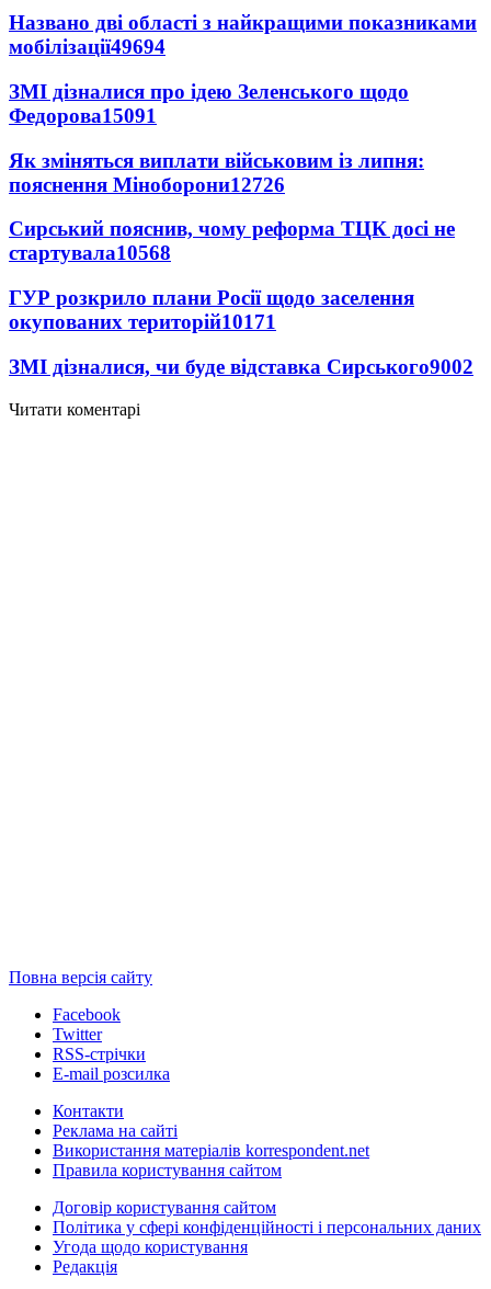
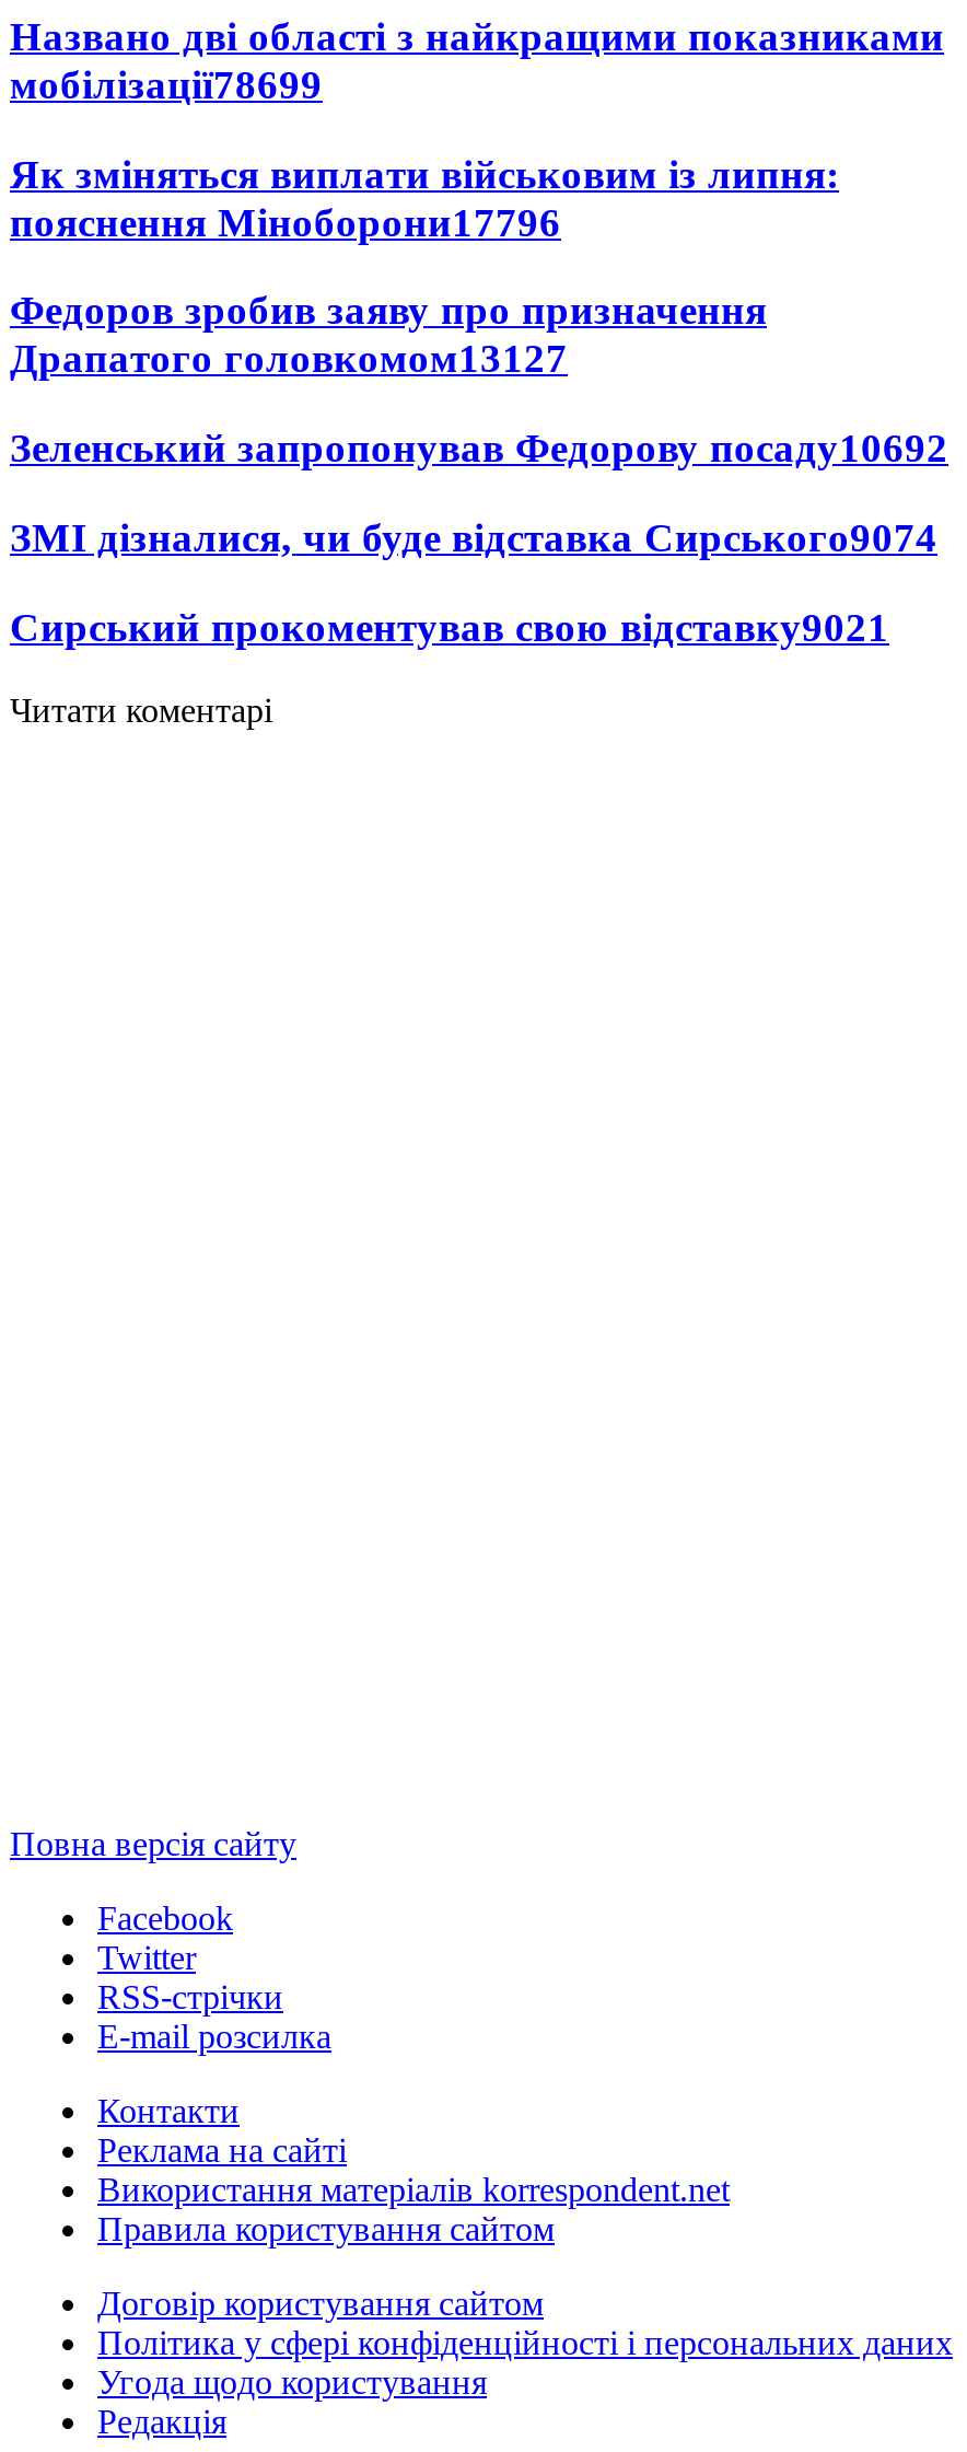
- мобілізації49694
- ЗМІ дізналися про ідею Зеленського щодо
- Федорова15091
+ мобілізації78699

moved up: Як зміняться виплати військовим із липня:

- пояснення Міноборони12726
- Сирський пояснив, чому реформа ТЦК досі не
- стартувала10568
- ГУР розкрило плани Росії щодо заселення
- окупованих територій10171
- ЗМІ дізналися, чи буде відставка Сирського9002
+ пояснення Міноборони17796
+ Федоров зробив заяву про призначення
+ Драпатого головкомом13127
+ Зеленський запропонував Федорову посаду10692
+ ЗМІ дізналися, чи буде відставка Сирського9074
+ Сирський прокоментував свою відставку9021
